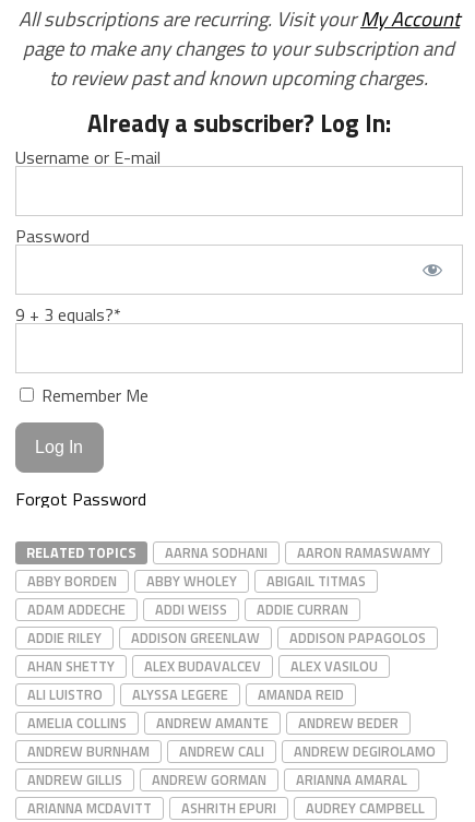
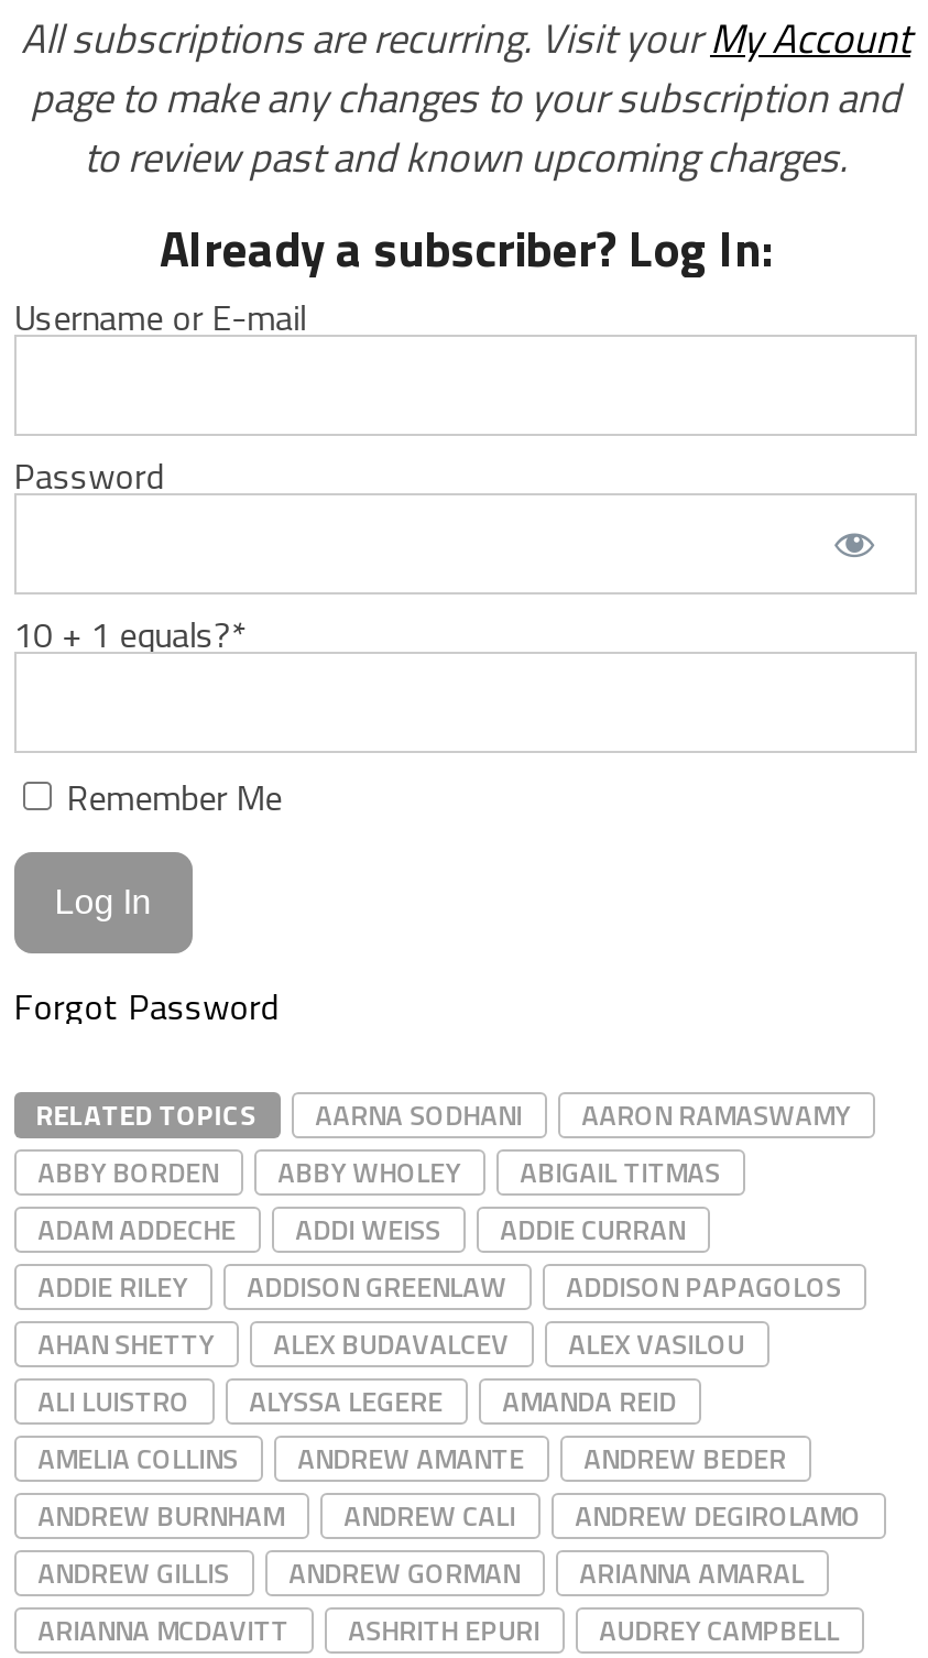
- 9 + 3 equals?*
+ 10 + 1 equals?*
